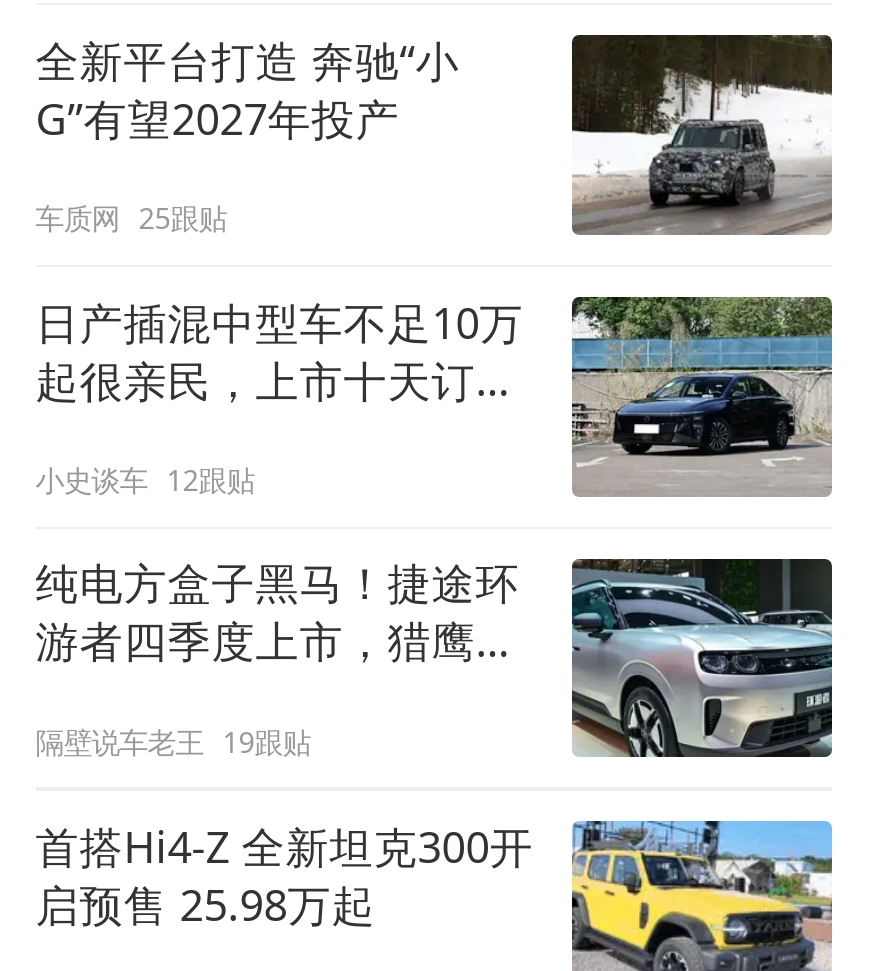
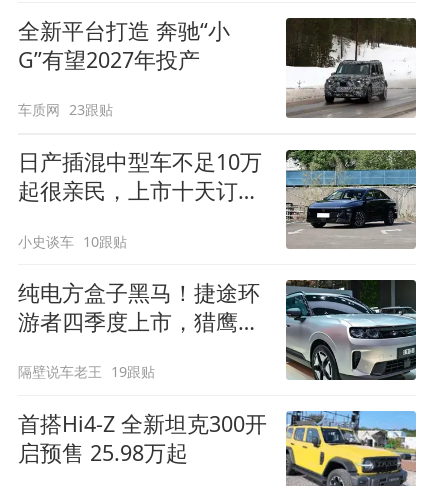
- 车质网 25跟贴
+ 车质网 23跟贴

- 小史谈车 12跟贴
+ 小史谈车 10跟贴
